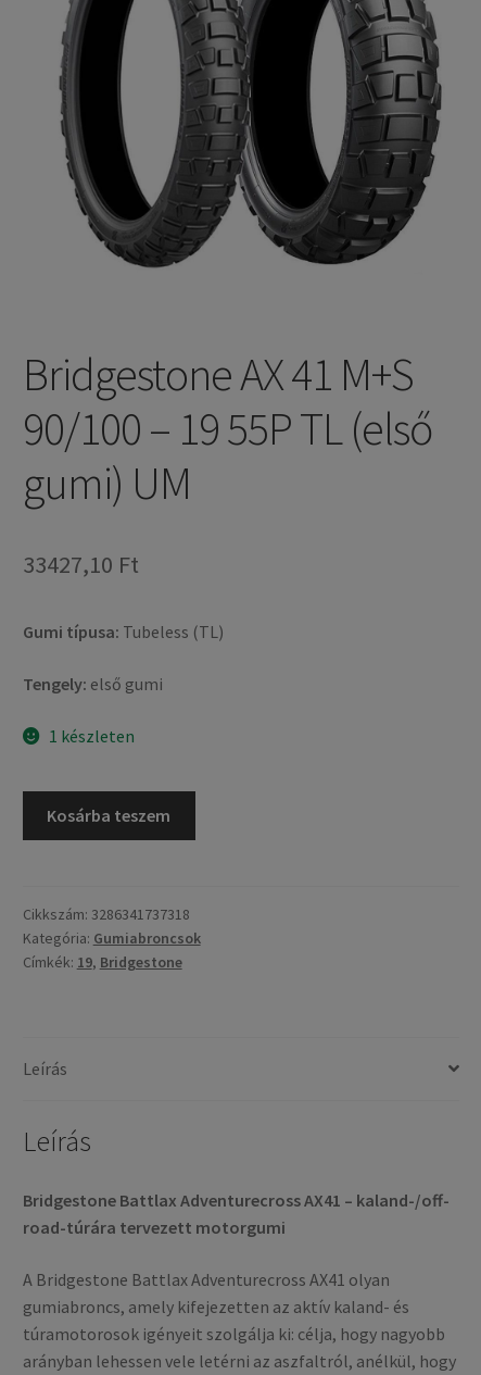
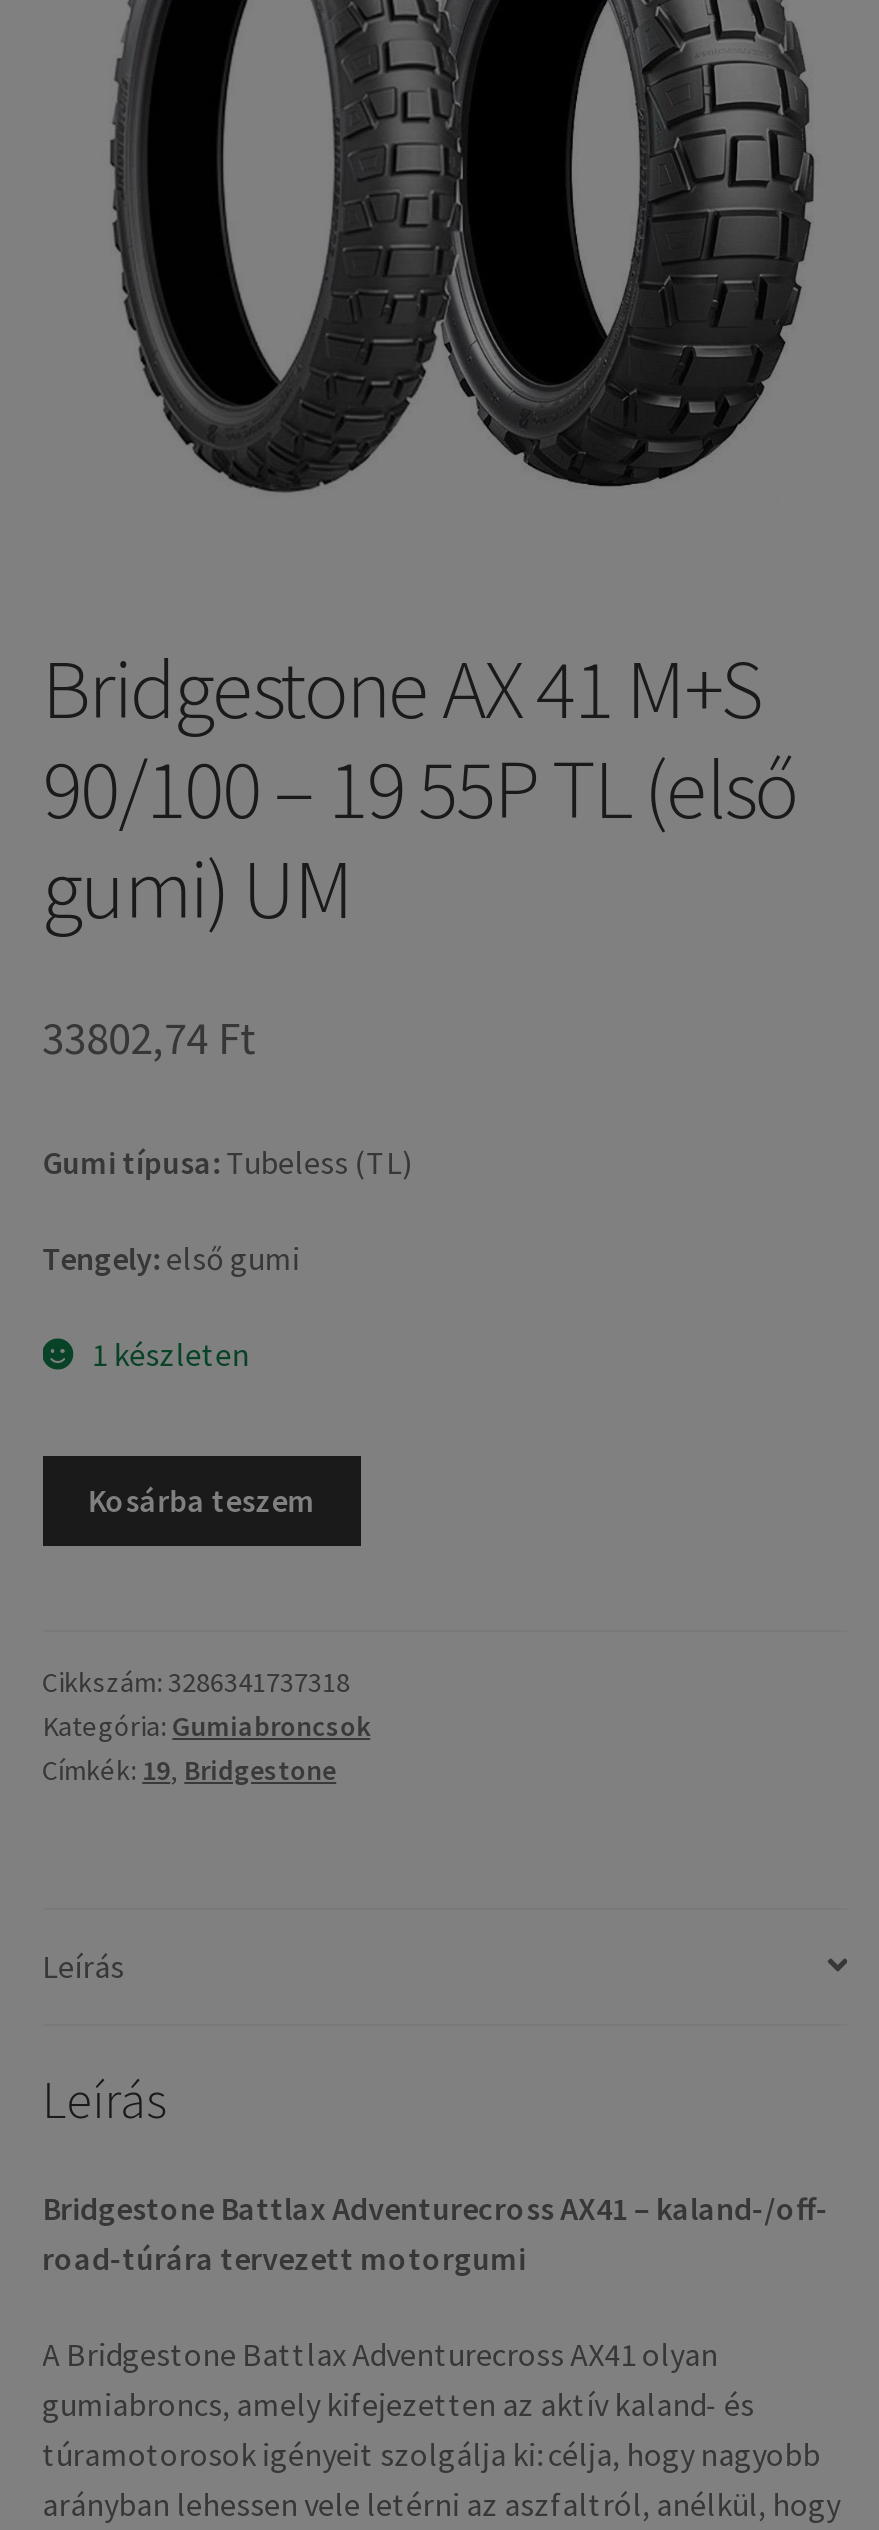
- 33427,10 Ft
+ 33802,74 Ft
